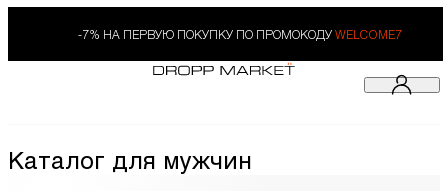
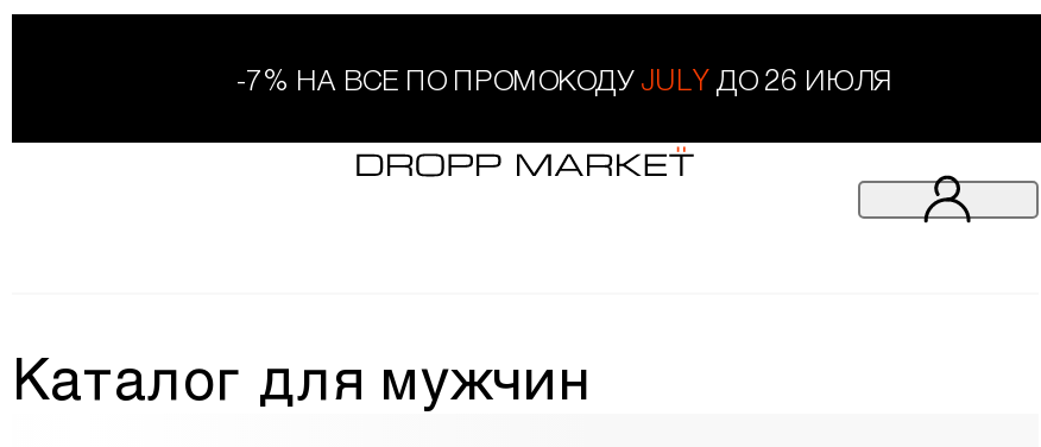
- -7% НА ПЕРВУЮ ПОКУПКУ ПО ПРОМОКОДУ WELCOME7
+ -7% НА ВСЕ ПО ПРОМОКОДУ JULY ДО 26 ИЮЛЯ
